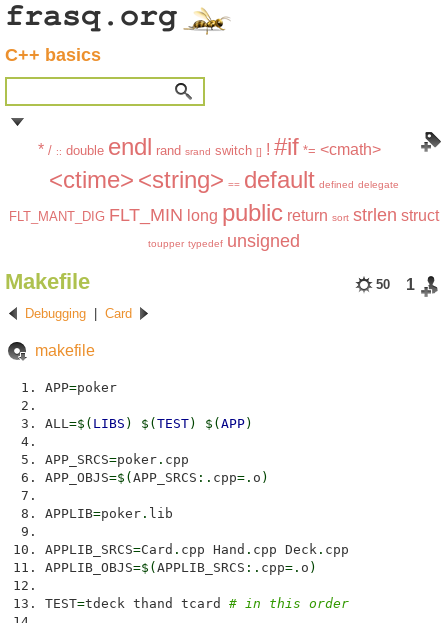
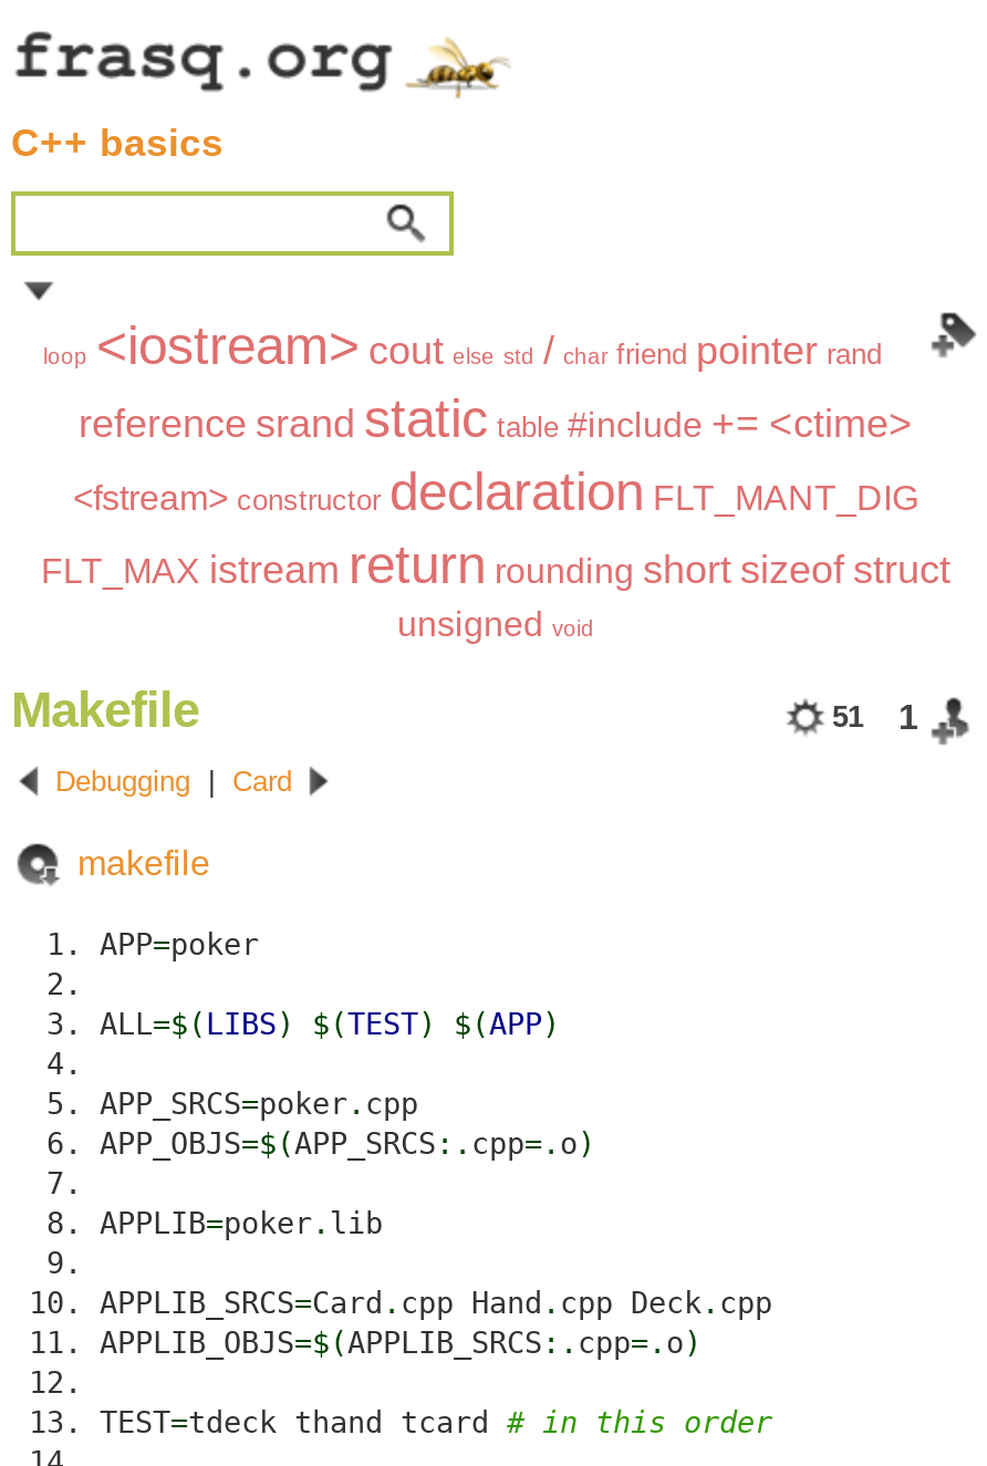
- * / :: double endl rand srand switch [] ! #if *= <cmath>
- <ctime> <string> == default defined delegate
- FLT_MANT_DIG FLT_MIN long public return sort strlen struct
- toupper typedef unsigned
+ loop <iostream> cout else std / char friend pointer rand
+ reference srand static table #include += <ctime>
+ <fstream> constructor declaration FLT_MANT_DIG
+ FLT_MAX istream return rounding short sizeof struct
+ unsigned void

- 50 1
+ 51 1
